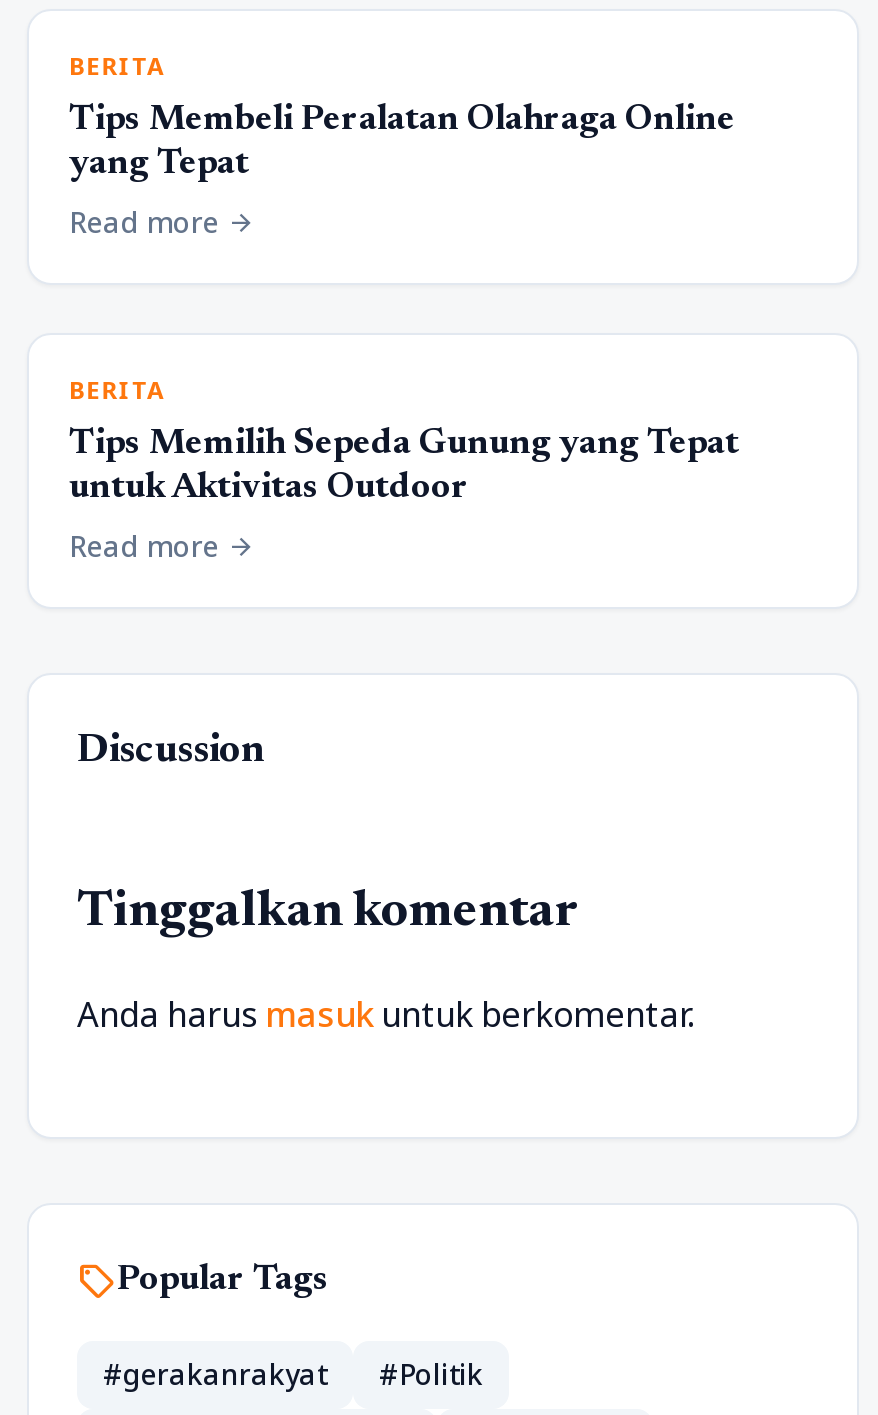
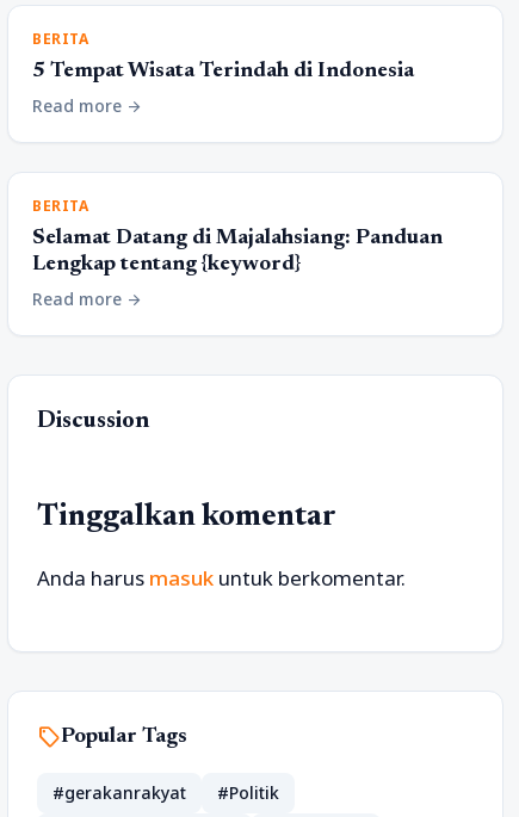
- Tips Membeli Peralatan Olahraga Online
- yang Tepat
+ 5 Tempat Wisata Terindah di Indonesia

- Tips Memilih Sepeda Gunung yang Tepat
- untuk Aktivitas Outdoor
+ Selamat Datang di Majalahsiang: Panduan
+ Lengkap tentang {keyword}
